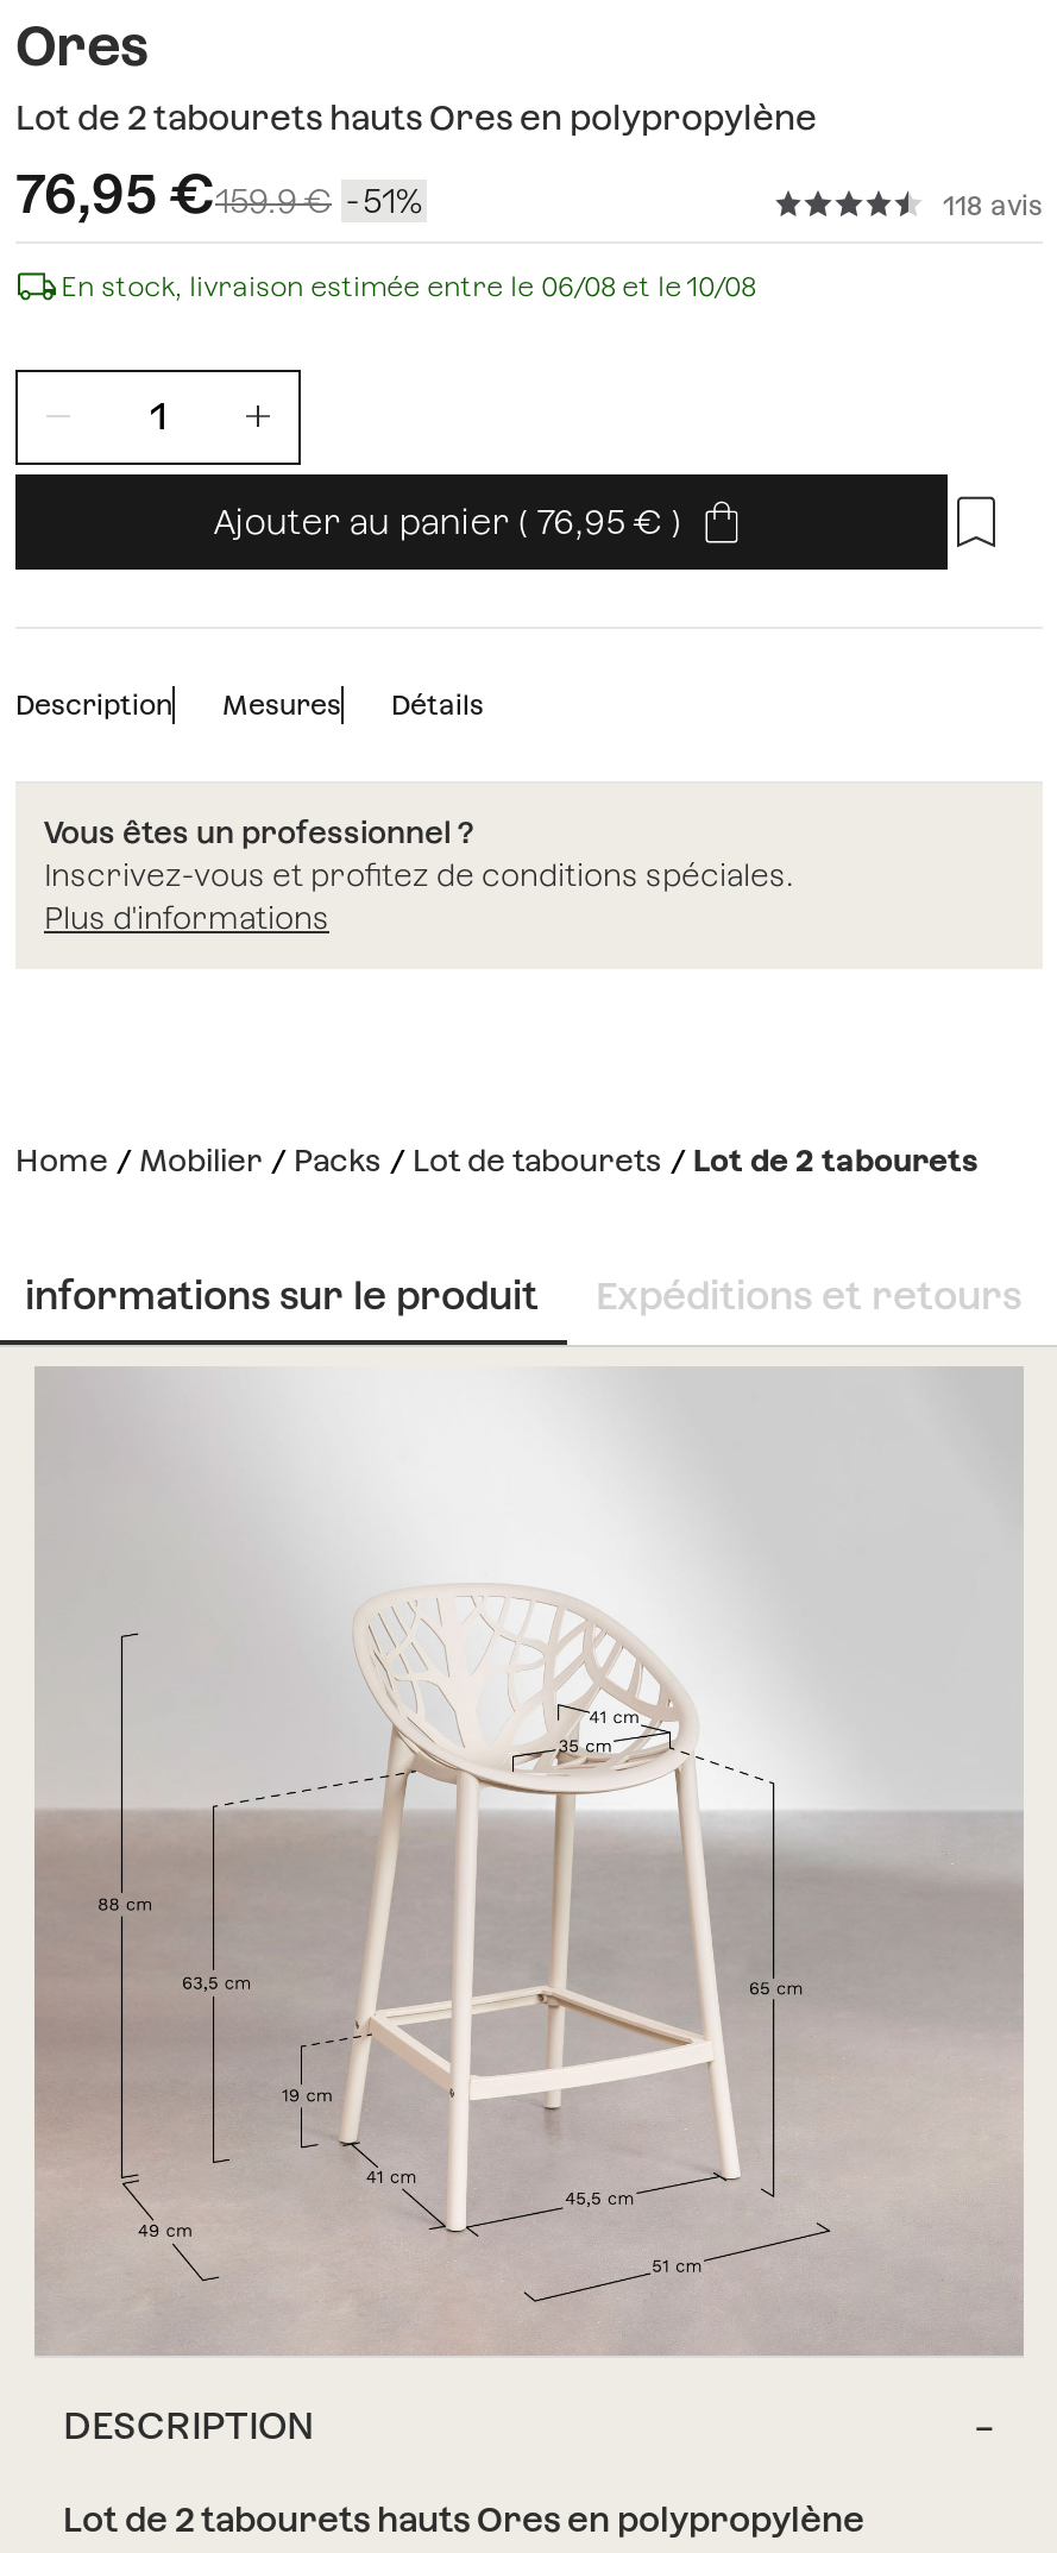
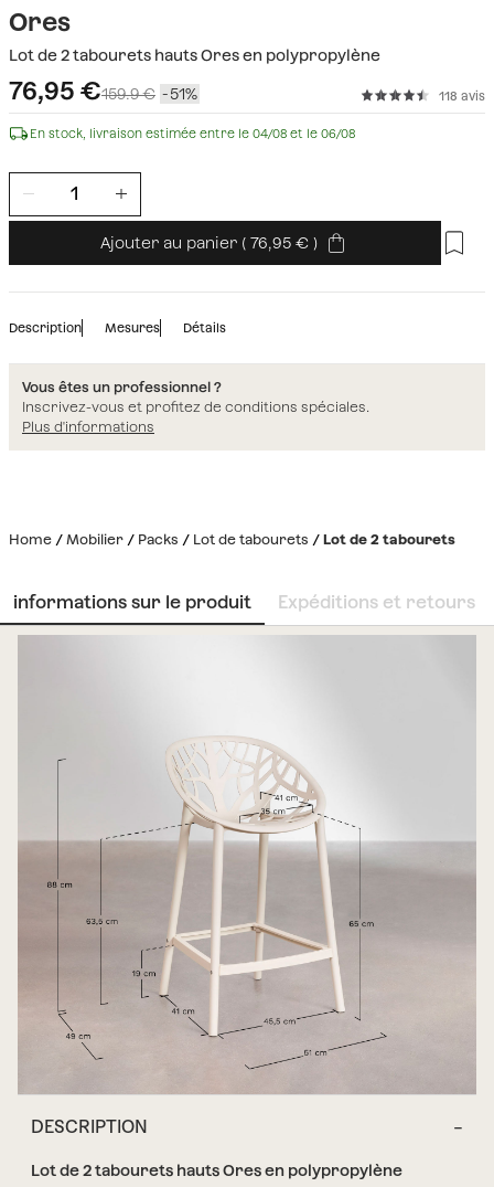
- En stock, livraison estimée entre le 06/08 et le 10/08
+ En stock, livraison estimée entre le 04/08 et le 06/08
